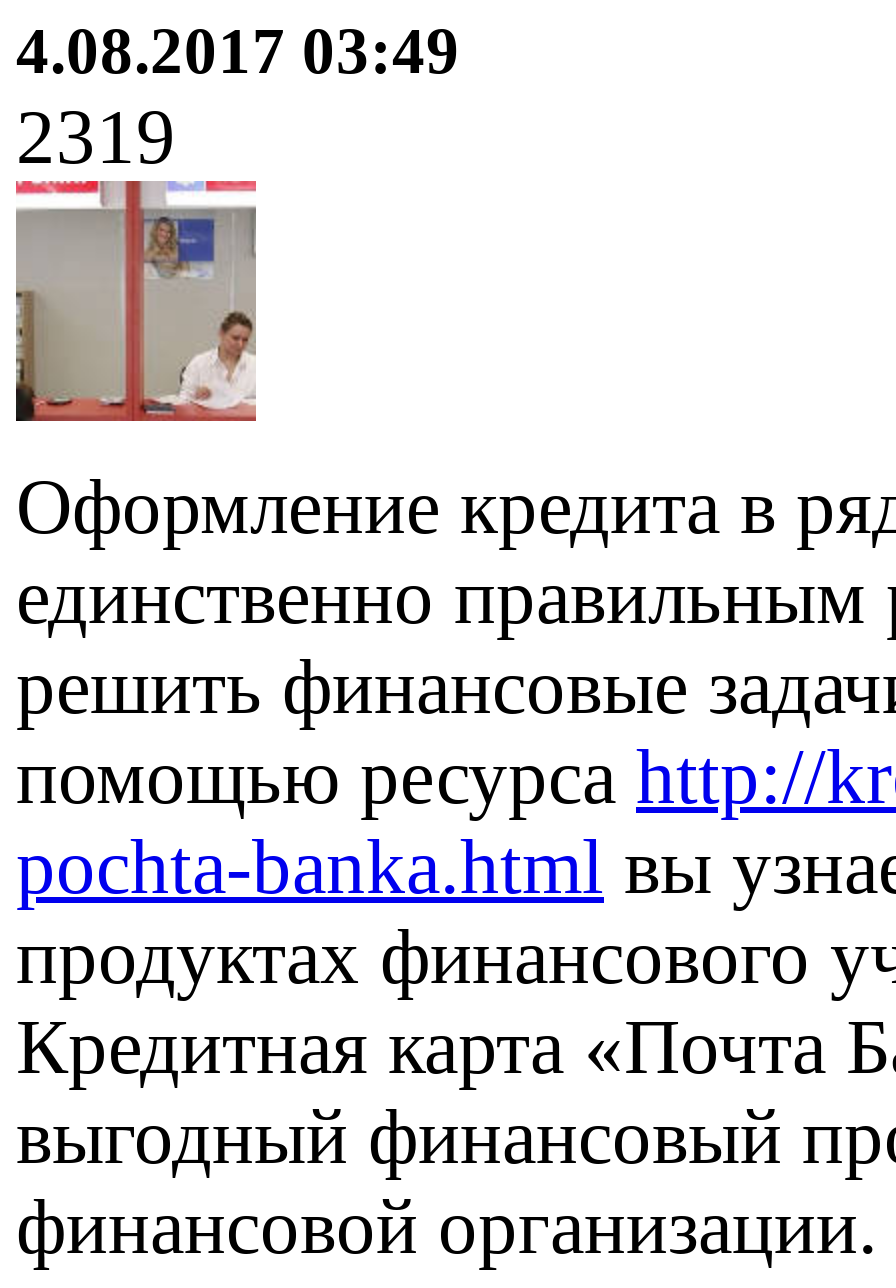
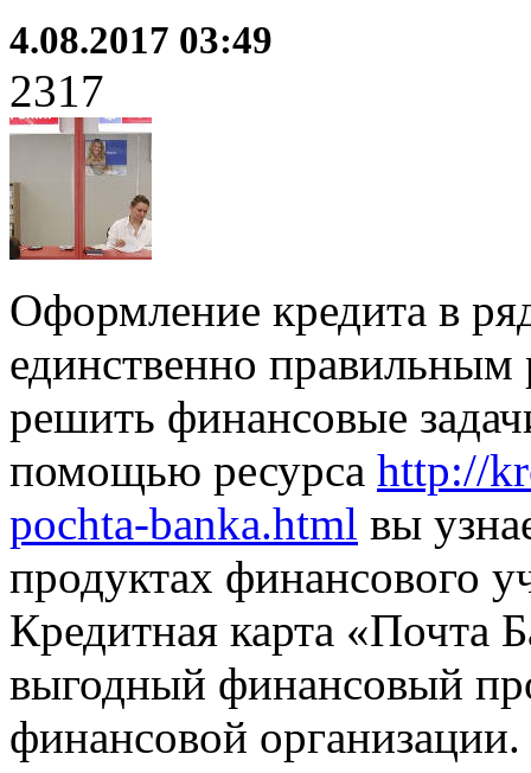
- 2319
+ 2317
